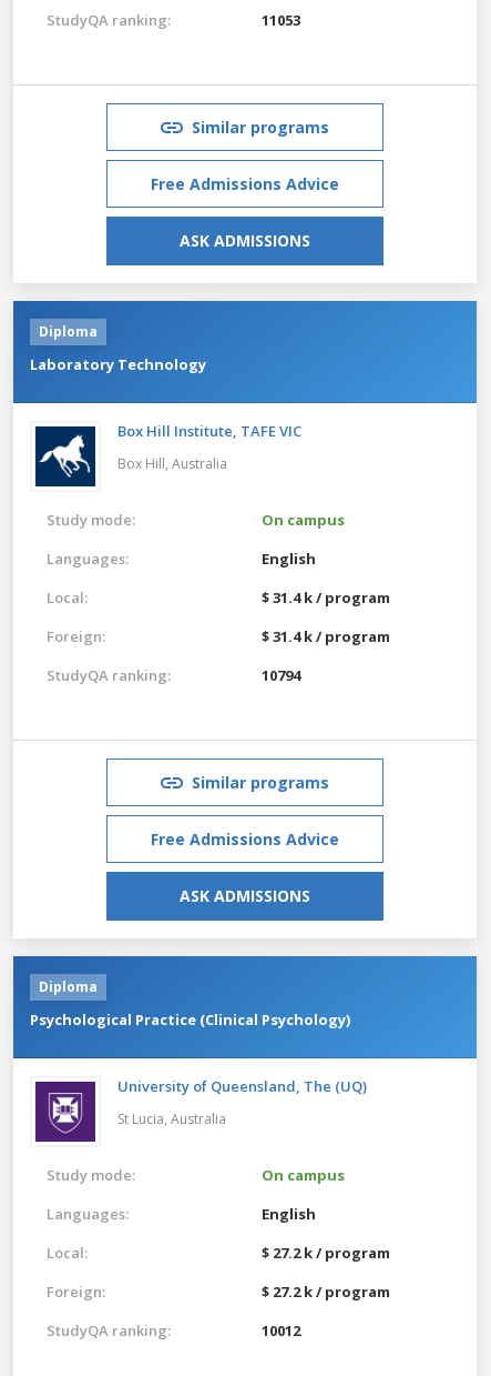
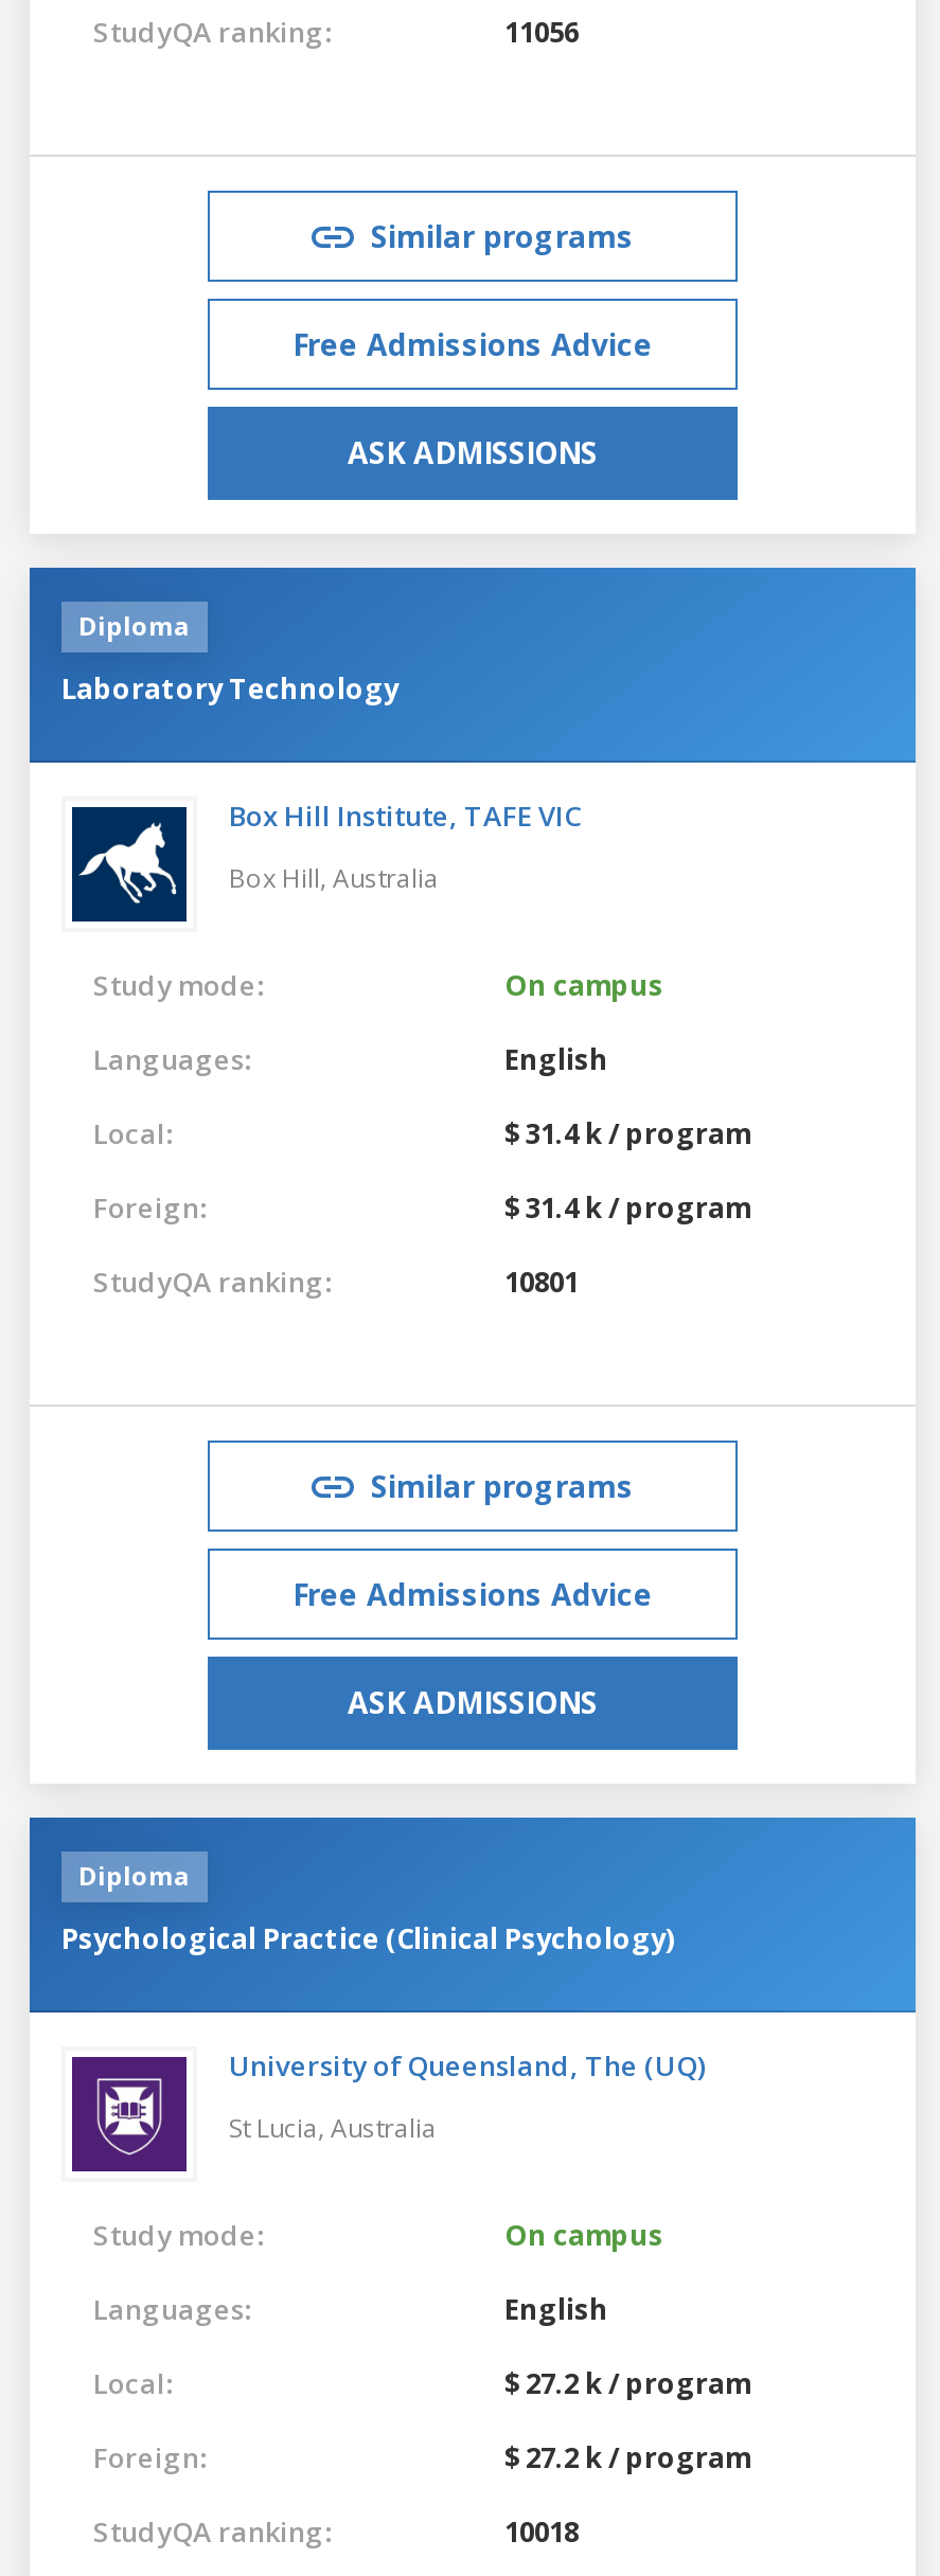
- 11053
+ 11056

- 10794
+ 10801

- 10012
+ 10018
